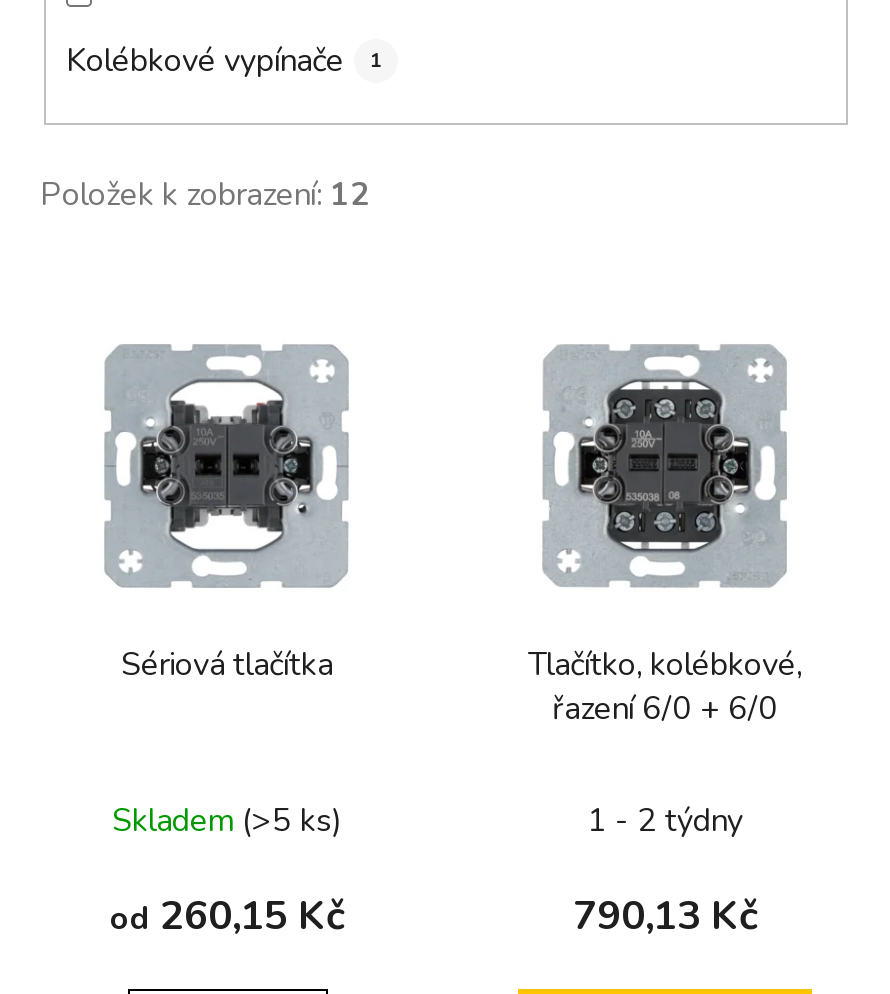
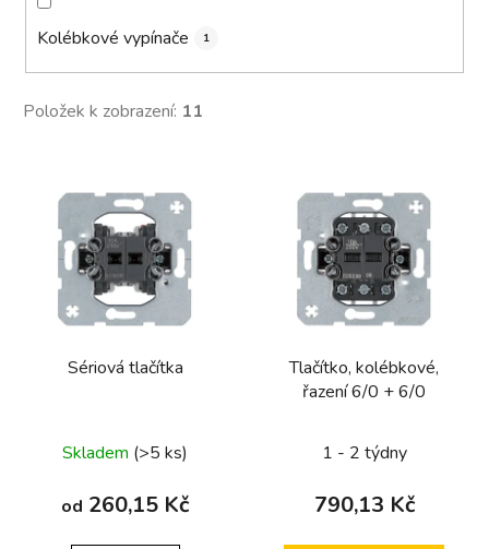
- Položek k zobrazení: 12
+ Položek k zobrazení: 11
